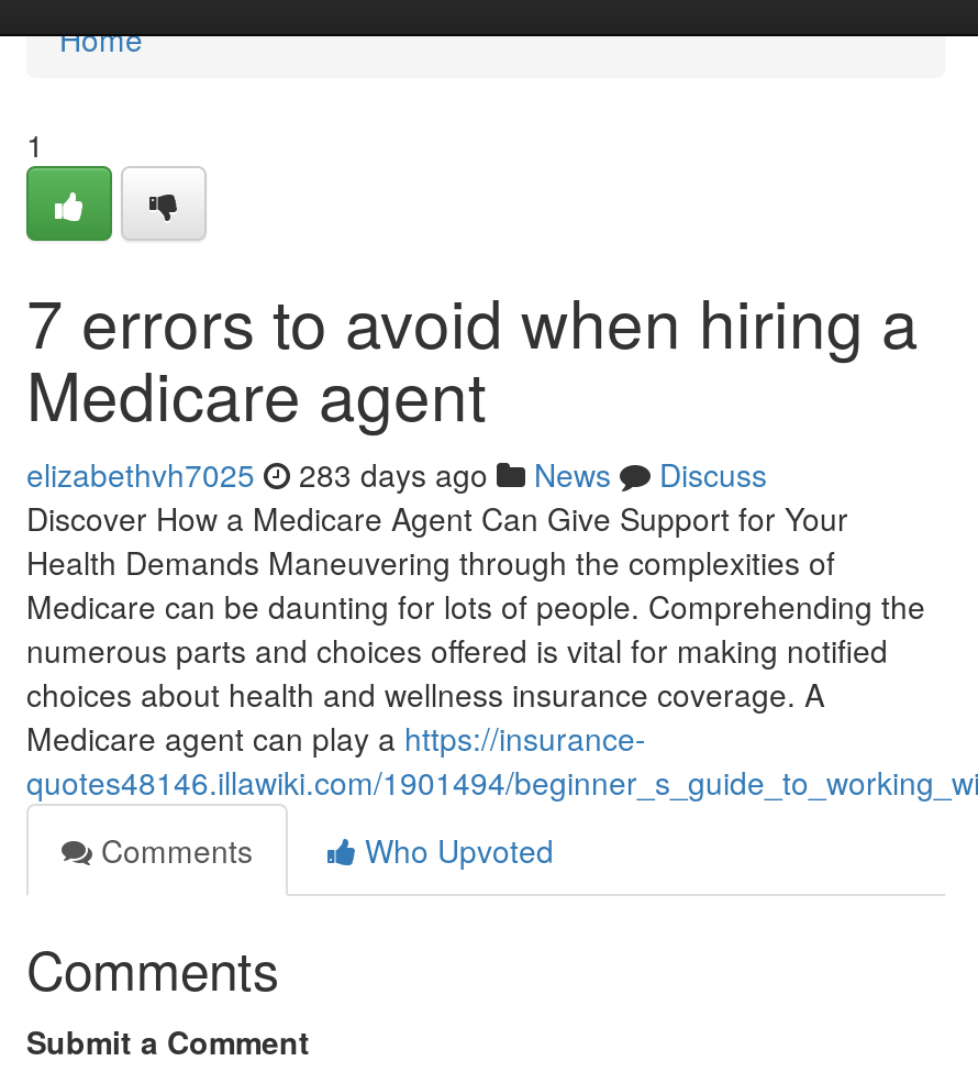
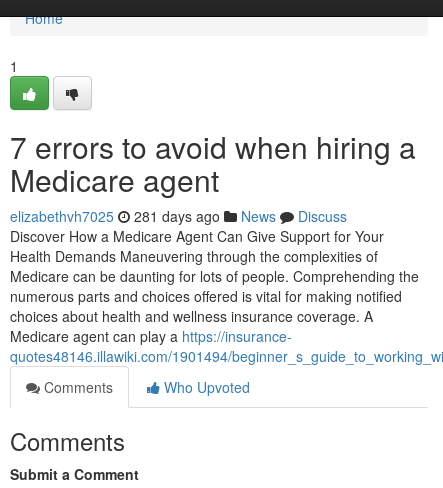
- elizabethvh7025 283 days ago News Discuss
+ elizabethvh7025 281 days ago News Discuss
